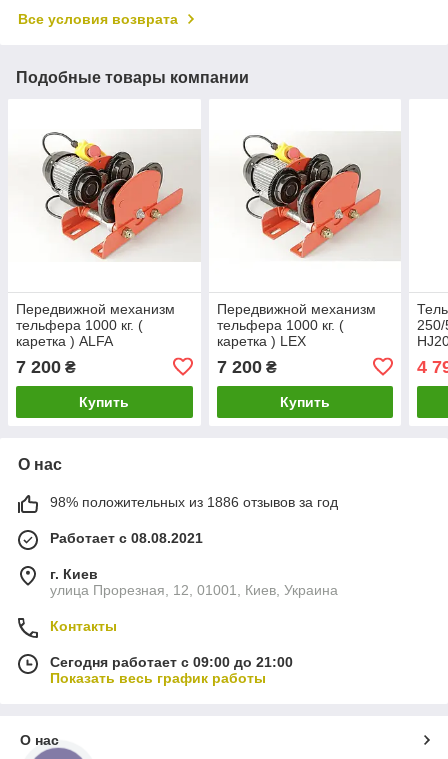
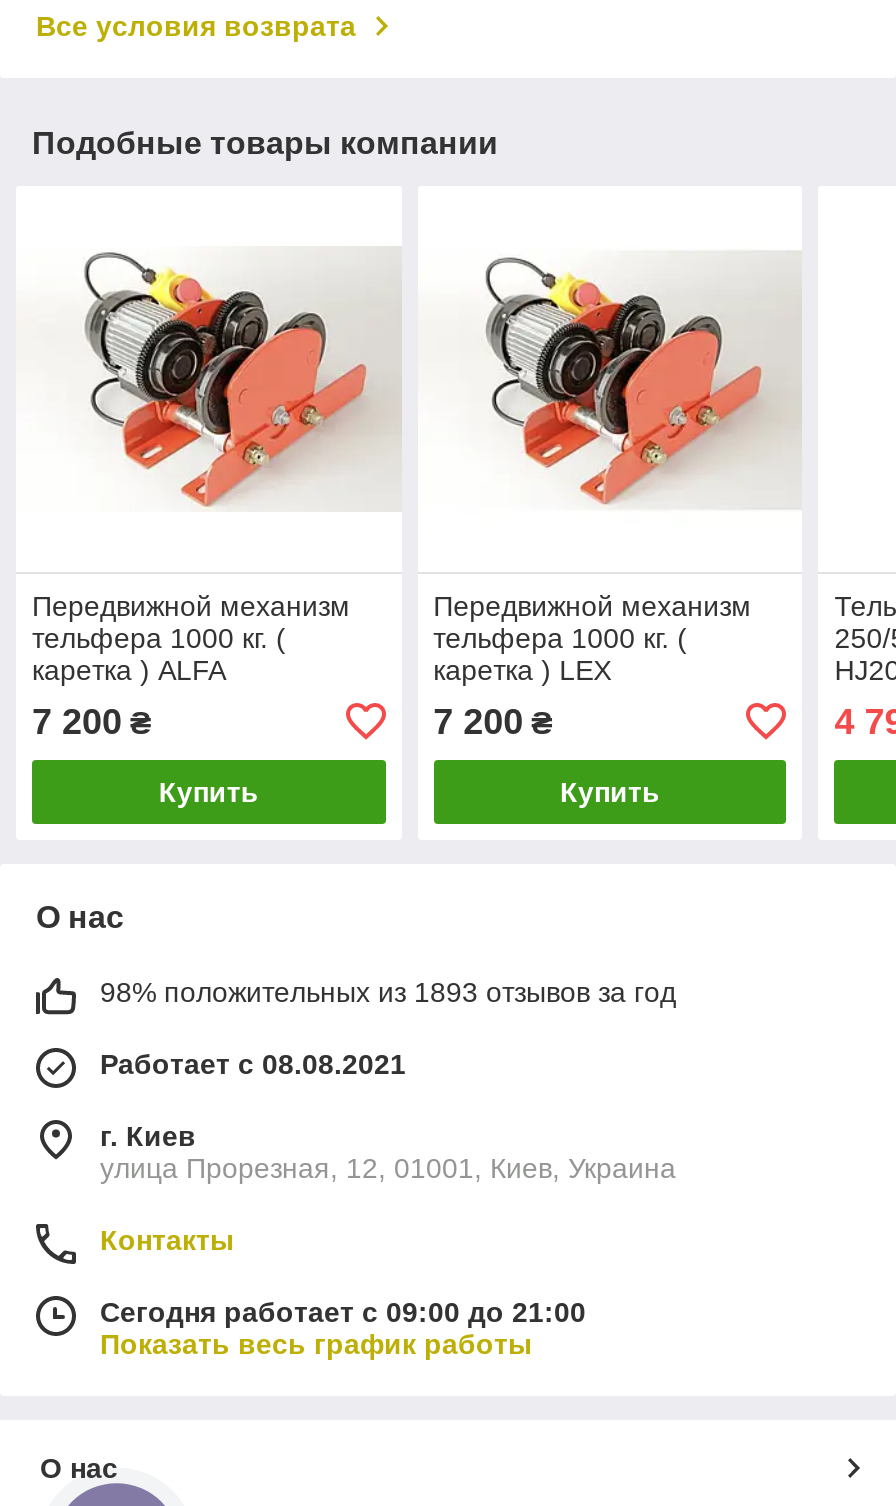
- 98% положительных из 1886 отзывов за год
+ 98% положительных из 1893 отзывов за год
